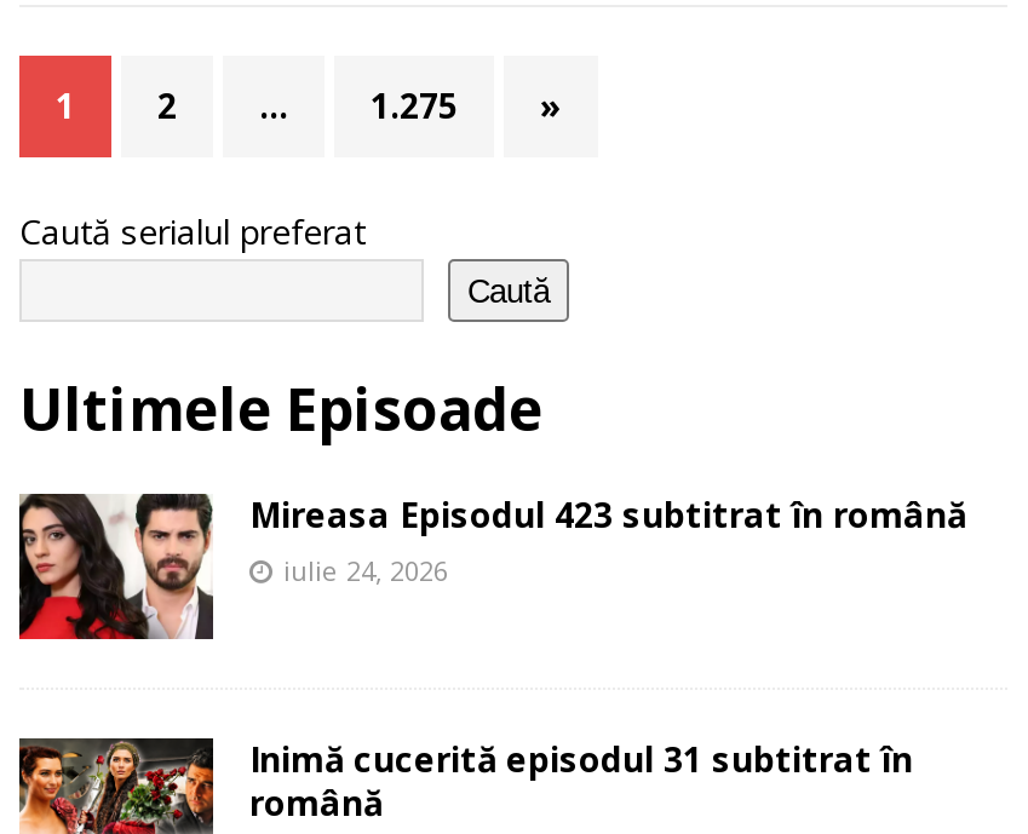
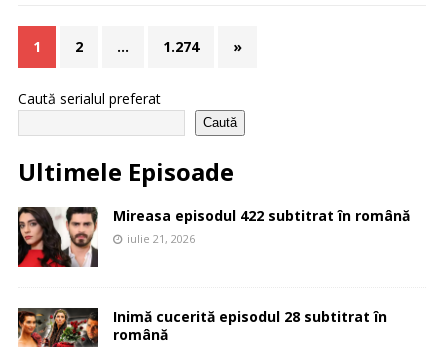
- 1.275
+ 1.274

- Mireasa Episodul 423 subtitrat în română
+ Mireasa episodul 422 subtitrat în română

- iulie 24, 2026
+ iulie 21, 2026

- Inimă cucerită episodul 31 subtitrat în
+ Inimă cucerită episodul 28 subtitrat în
